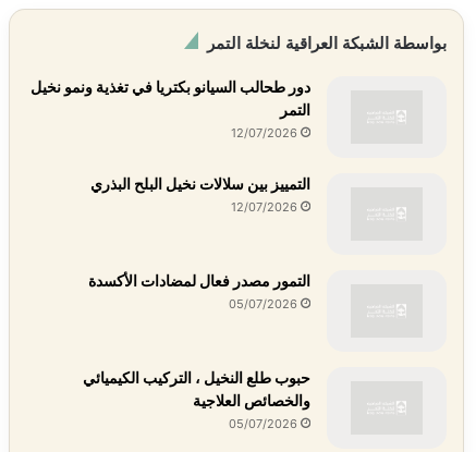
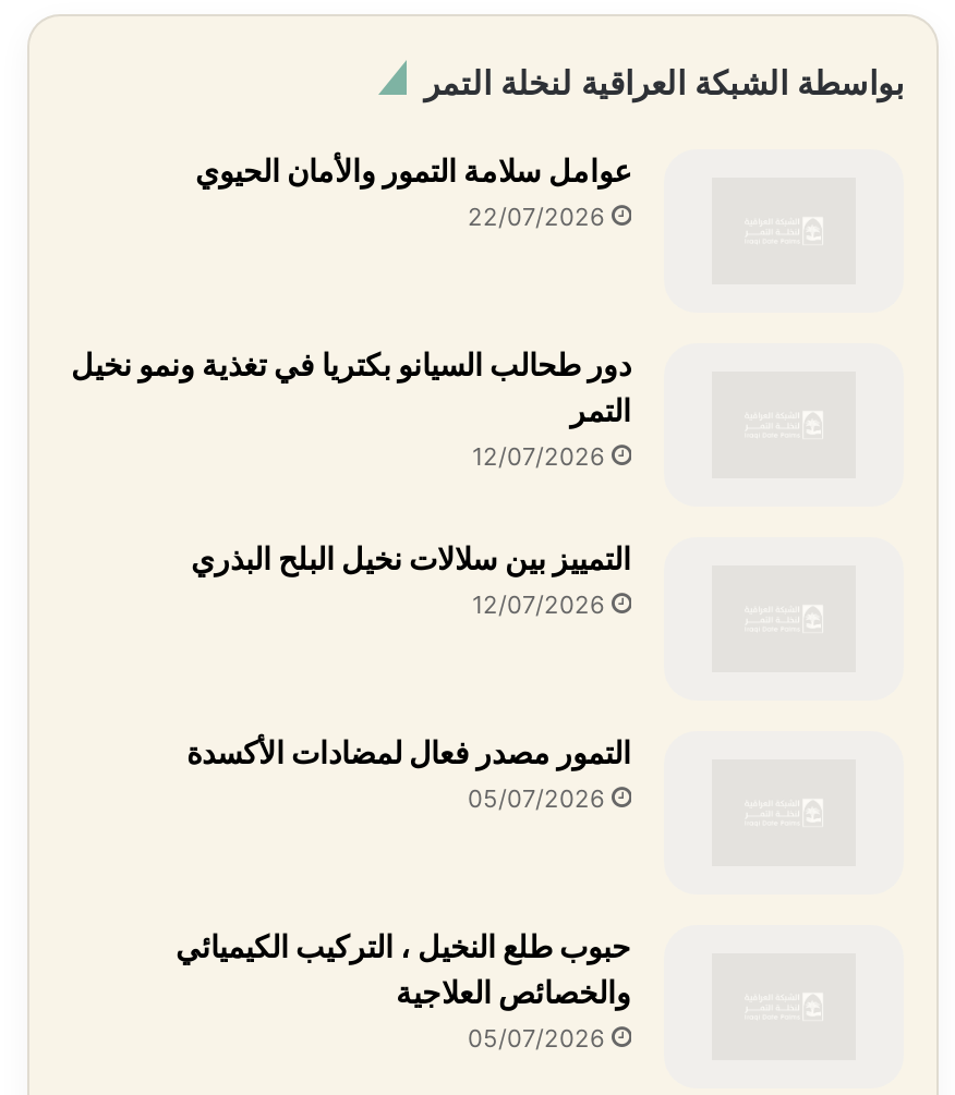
+ عوامل سلامة التمور والأمان الحيوي
+ 22/07/2026
